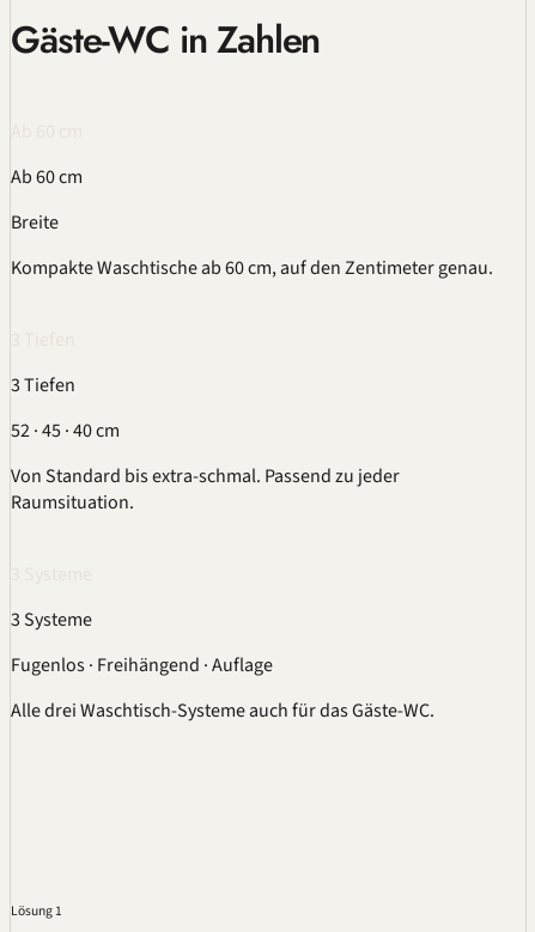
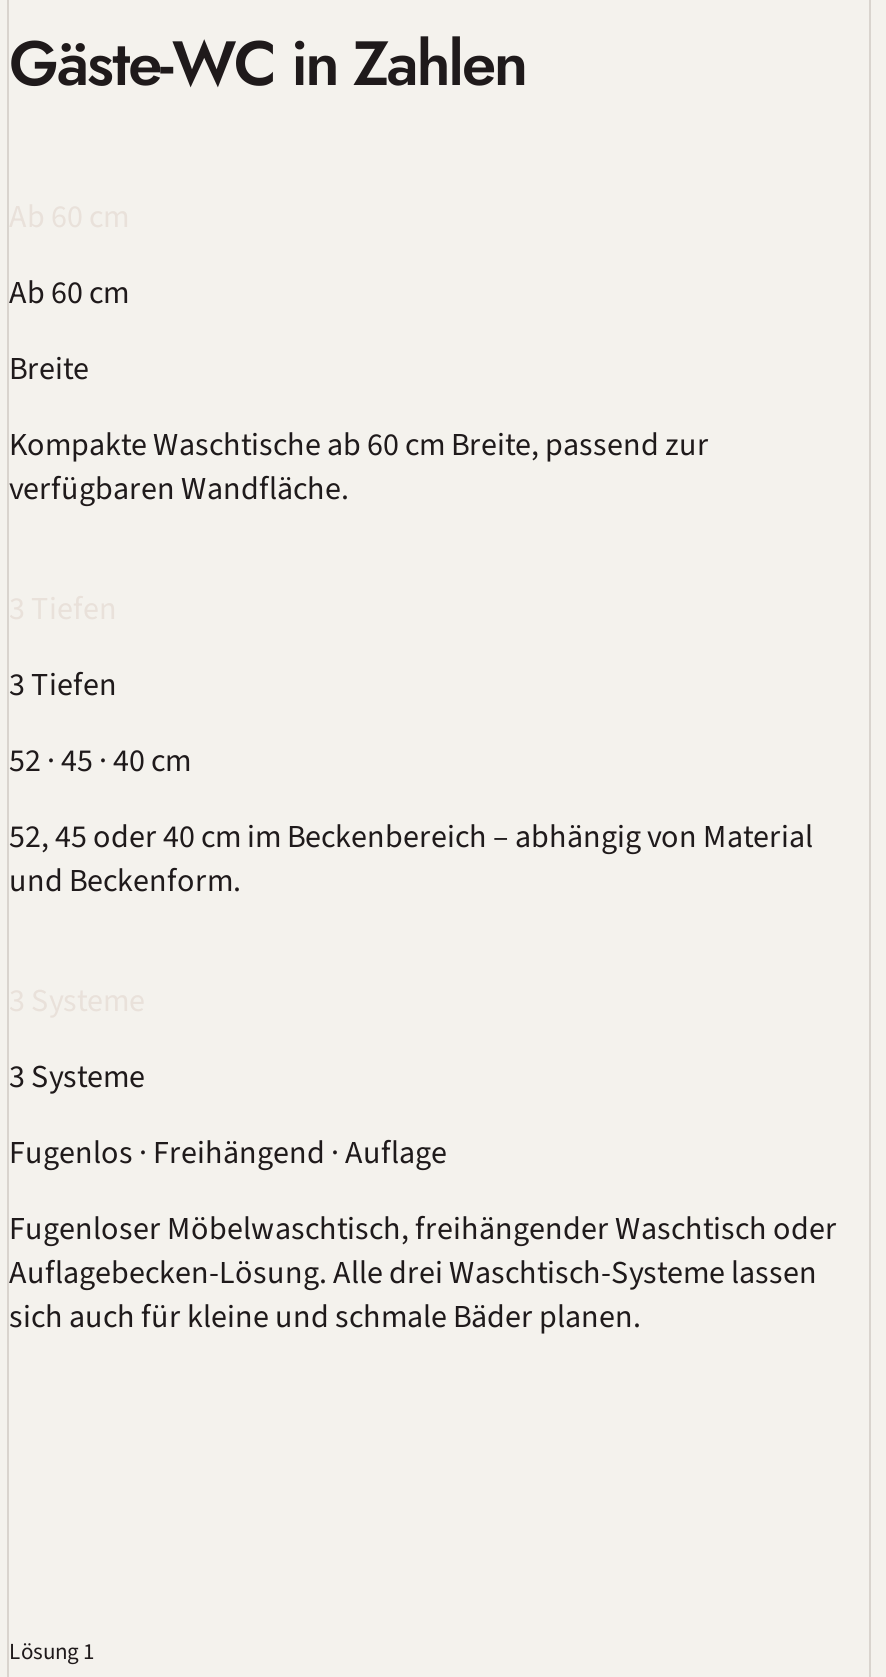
- Kompakte Waschtische ab 60 cm, auf den Zentimeter genau.
+ Kompakte Waschtische ab 60 cm Breite, passend zur
+ verfügbaren Wandfläche.

- Von Standard bis extra-schmal. Passend zu jeder
- Raumsituation.
+ 52, 45 oder 40 cm im Beckenbereich – abhängig von Material
+ und Beckenform.

- Alle drei Waschtisch-Systeme auch für das Gäste-WC.
+ Fugenloser Möbelwaschtisch, freihängender Waschtisch oder
+ Auflagebecken-Lösung. Alle drei Waschtisch-Systeme lassen
+ sich auch für kleine und schmale Bäder planen.
